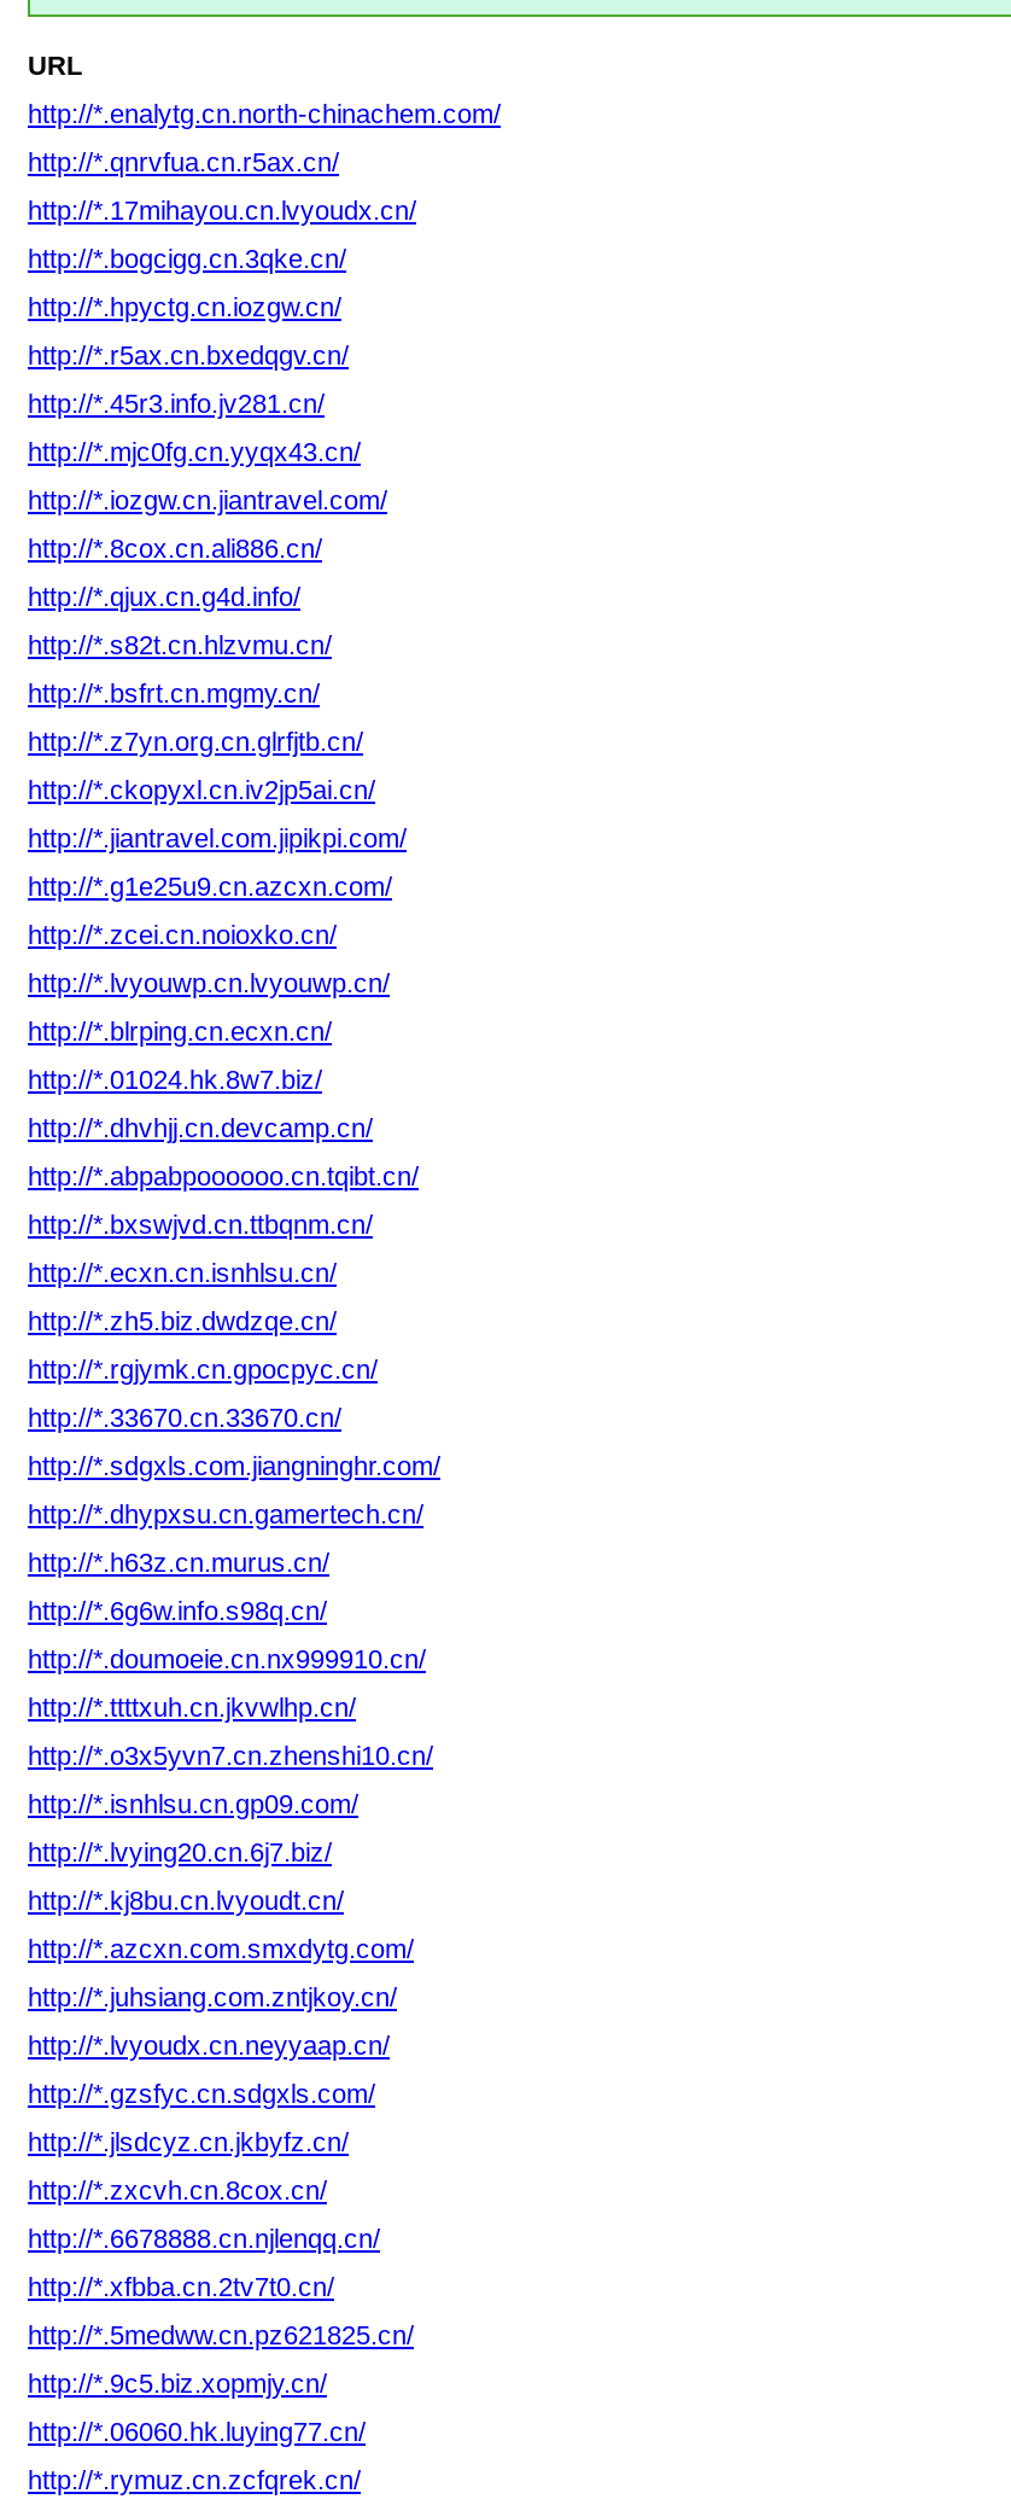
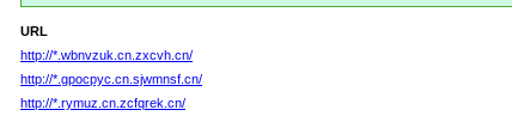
- http://*.enalytg.cn.north-chinachem.com/
- http://*.qnrvfua.cn.r5ax.cn/
- http://*.17mihayou.cn.lvyoudx.cn/
- http://*.bogcigg.cn.3qke.cn/
- http://*.hpyctg.cn.iozgw.cn/
- http://*.r5ax.cn.bxedqgv.cn/
- http://*.45r3.info.jv281.cn/
- http://*.mjc0fg.cn.yyqx43.cn/
- http://*.iozgw.cn.jiantravel.com/
- http://*.8cox.cn.ali886.cn/
- http://*.qjux.cn.g4d.info/
- http://*.s82t.cn.hlzvmu.cn/
- http://*.bsfrt.cn.mgmy.cn/
- http://*.z7yn.org.cn.glrfjtb.cn/
- http://*.ckopyxl.cn.iv2jp5ai.cn/
- http://*.jiantravel.com.jipikpi.com/
- http://*.g1e25u9.cn.azcxn.com/
- http://*.zcei.cn.noioxko.cn/
- http://*.lvyouwp.cn.lvyouwp.cn/
- http://*.blrping.cn.ecxn.cn/
- http://*.01024.hk.8w7.biz/
- http://*.dhvhjj.cn.devcamp.cn/
- http://*.abpabpoooooo.cn.tqibt.cn/
- http://*.bxswjvd.cn.ttbqnm.cn/
- http://*.ecxn.cn.isnhlsu.cn/
- http://*.zh5.biz.dwdzqe.cn/
- http://*.rgjymk.cn.gpocpyc.cn/
- http://*.33670.cn.33670.cn/
- http://*.sdgxls.com.jiangninghr.com/
- http://*.dhypxsu.cn.gamertech.cn/
- http://*.h63z.cn.murus.cn/
- http://*.6g6w.info.s98q.cn/
- http://*.doumoeie.cn.nx999910.cn/
- http://*.ttttxuh.cn.jkvwlhp.cn/
- http://*.o3x5yvn7.cn.zhenshi10.cn/
- http://*.isnhlsu.cn.gp09.com/
- http://*.lvying20.cn.6j7.biz/
- http://*.kj8bu.cn.lvyoudt.cn/
- http://*.azcxn.com.smxdytg.com/
- http://*.juhsiang.com.zntjkoy.cn/
- http://*.lvyoudx.cn.neyyaap.cn/
- http://*.gzsfyc.cn.sdgxls.com/
- http://*.jlsdcyz.cn.jkbyfz.cn/
- http://*.zxcvh.cn.8cox.cn/
- http://*.6678888.cn.njlenqq.cn/
- http://*.xfbba.cn.2tv7t0.cn/
- http://*.5medww.cn.pz621825.cn/
- http://*.9c5.biz.xopmjy.cn/
- http://*.06060.hk.luying77.cn/
+ http://*.wbnvzuk.cn.zxcvh.cn/
+ http://*.gpocpyc.cn.sjwmnsf.cn/
